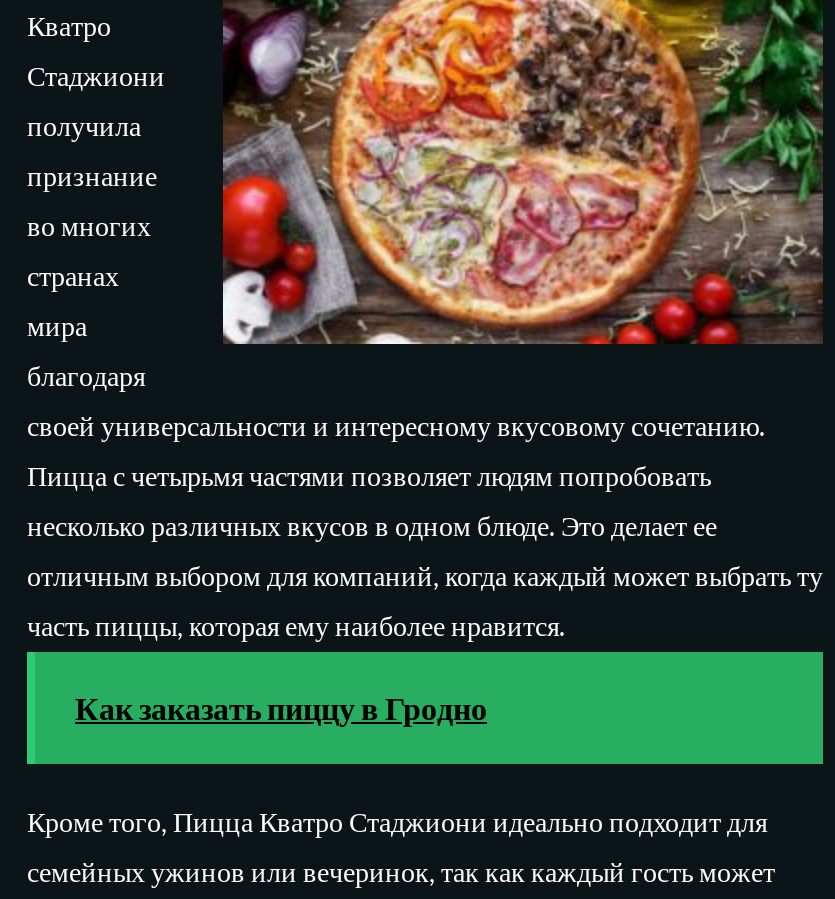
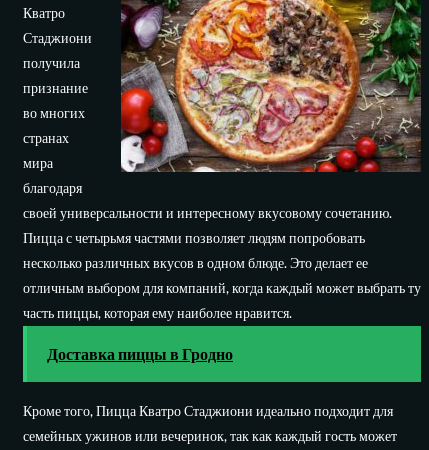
- Как заказать пиццу в Гродно
+ Доставка пиццы в Гродно
